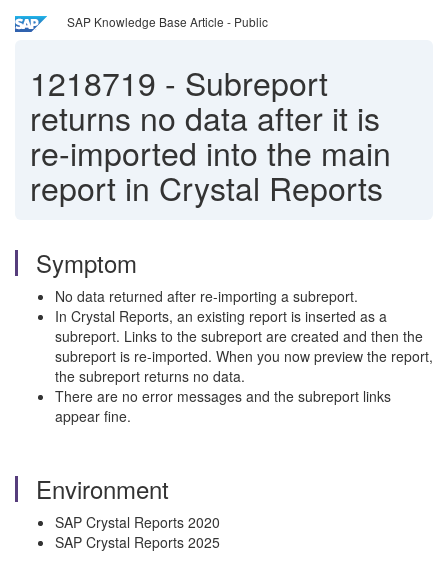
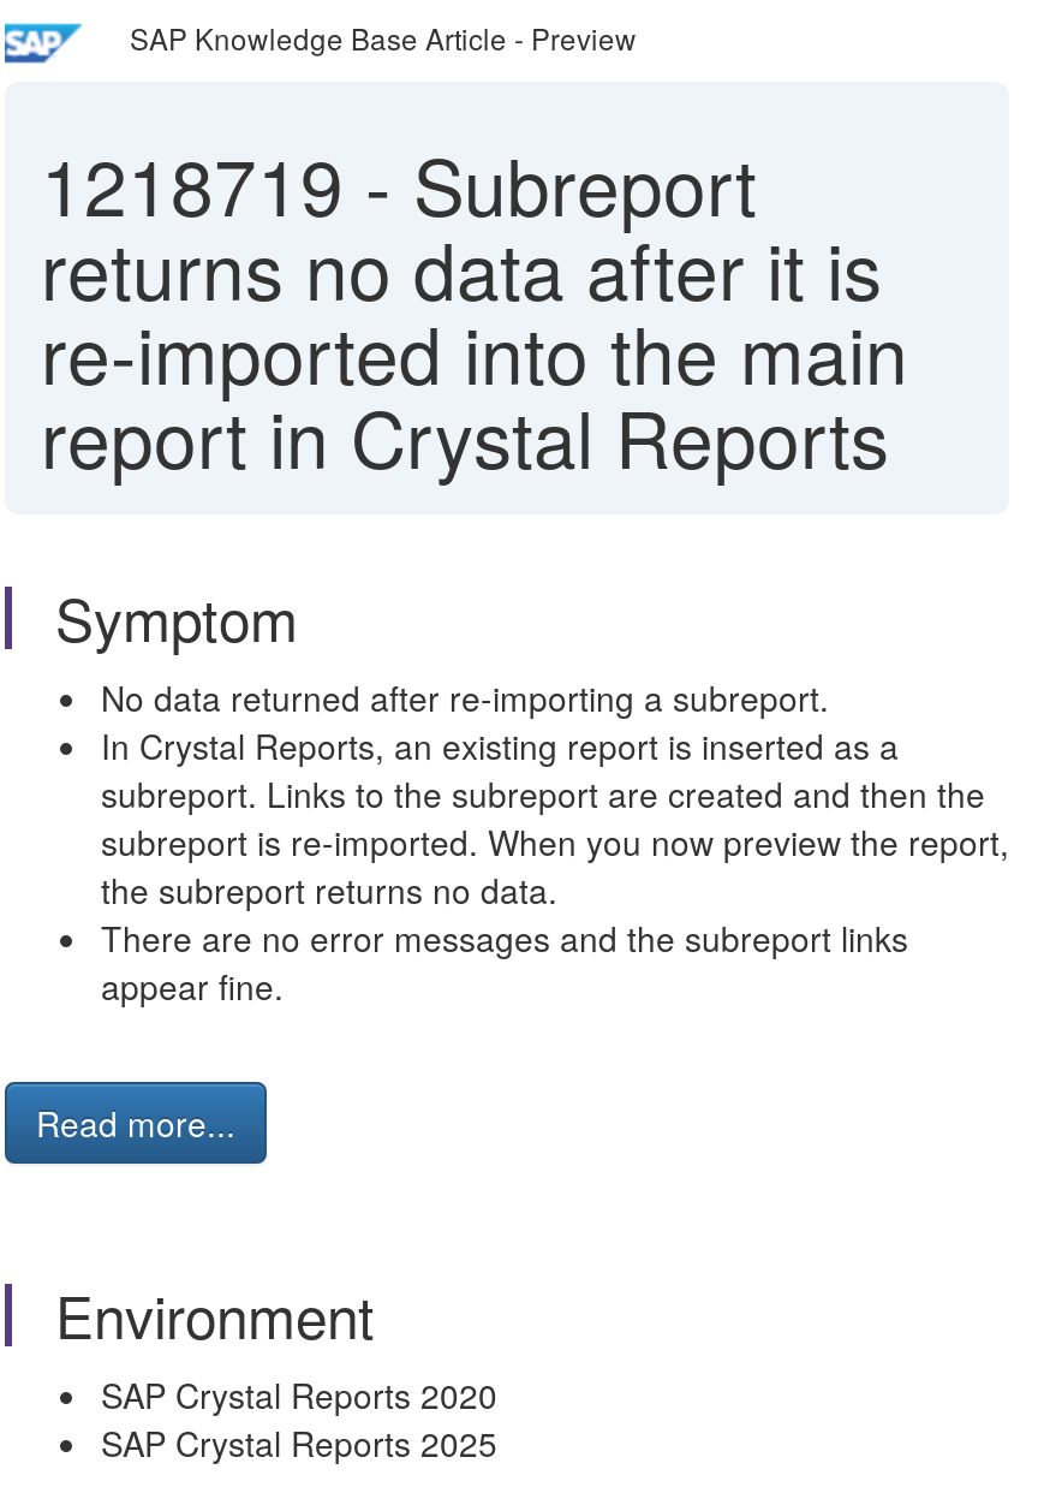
- SAP Knowledge Base Article - Public
+ SAP Knowledge Base Article - Preview

+ Read more...
